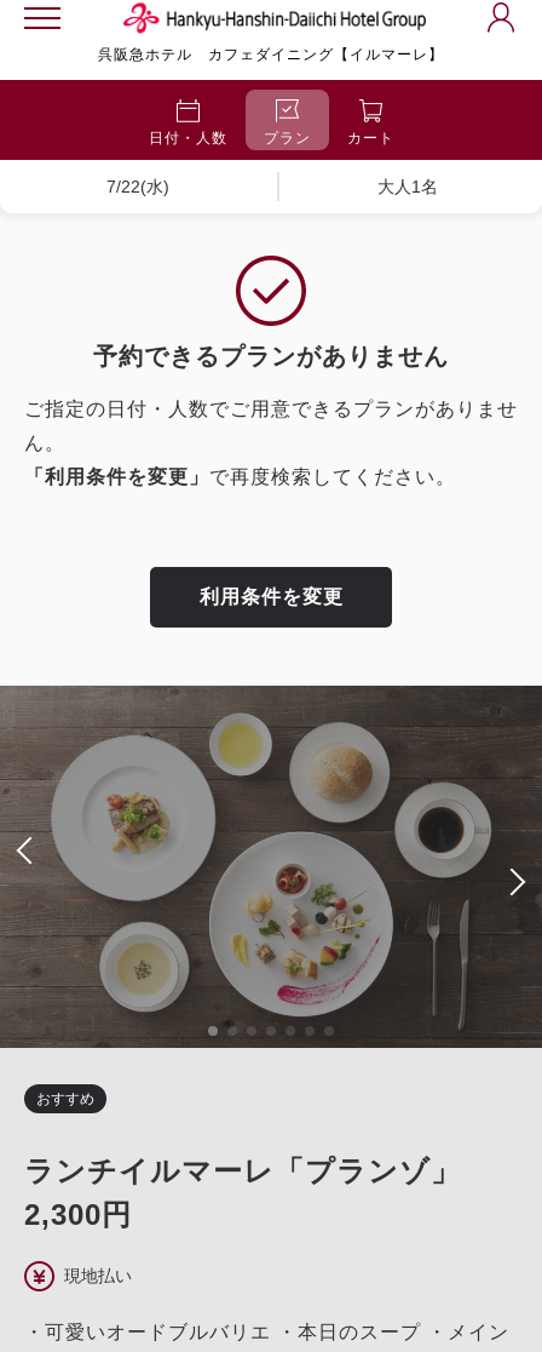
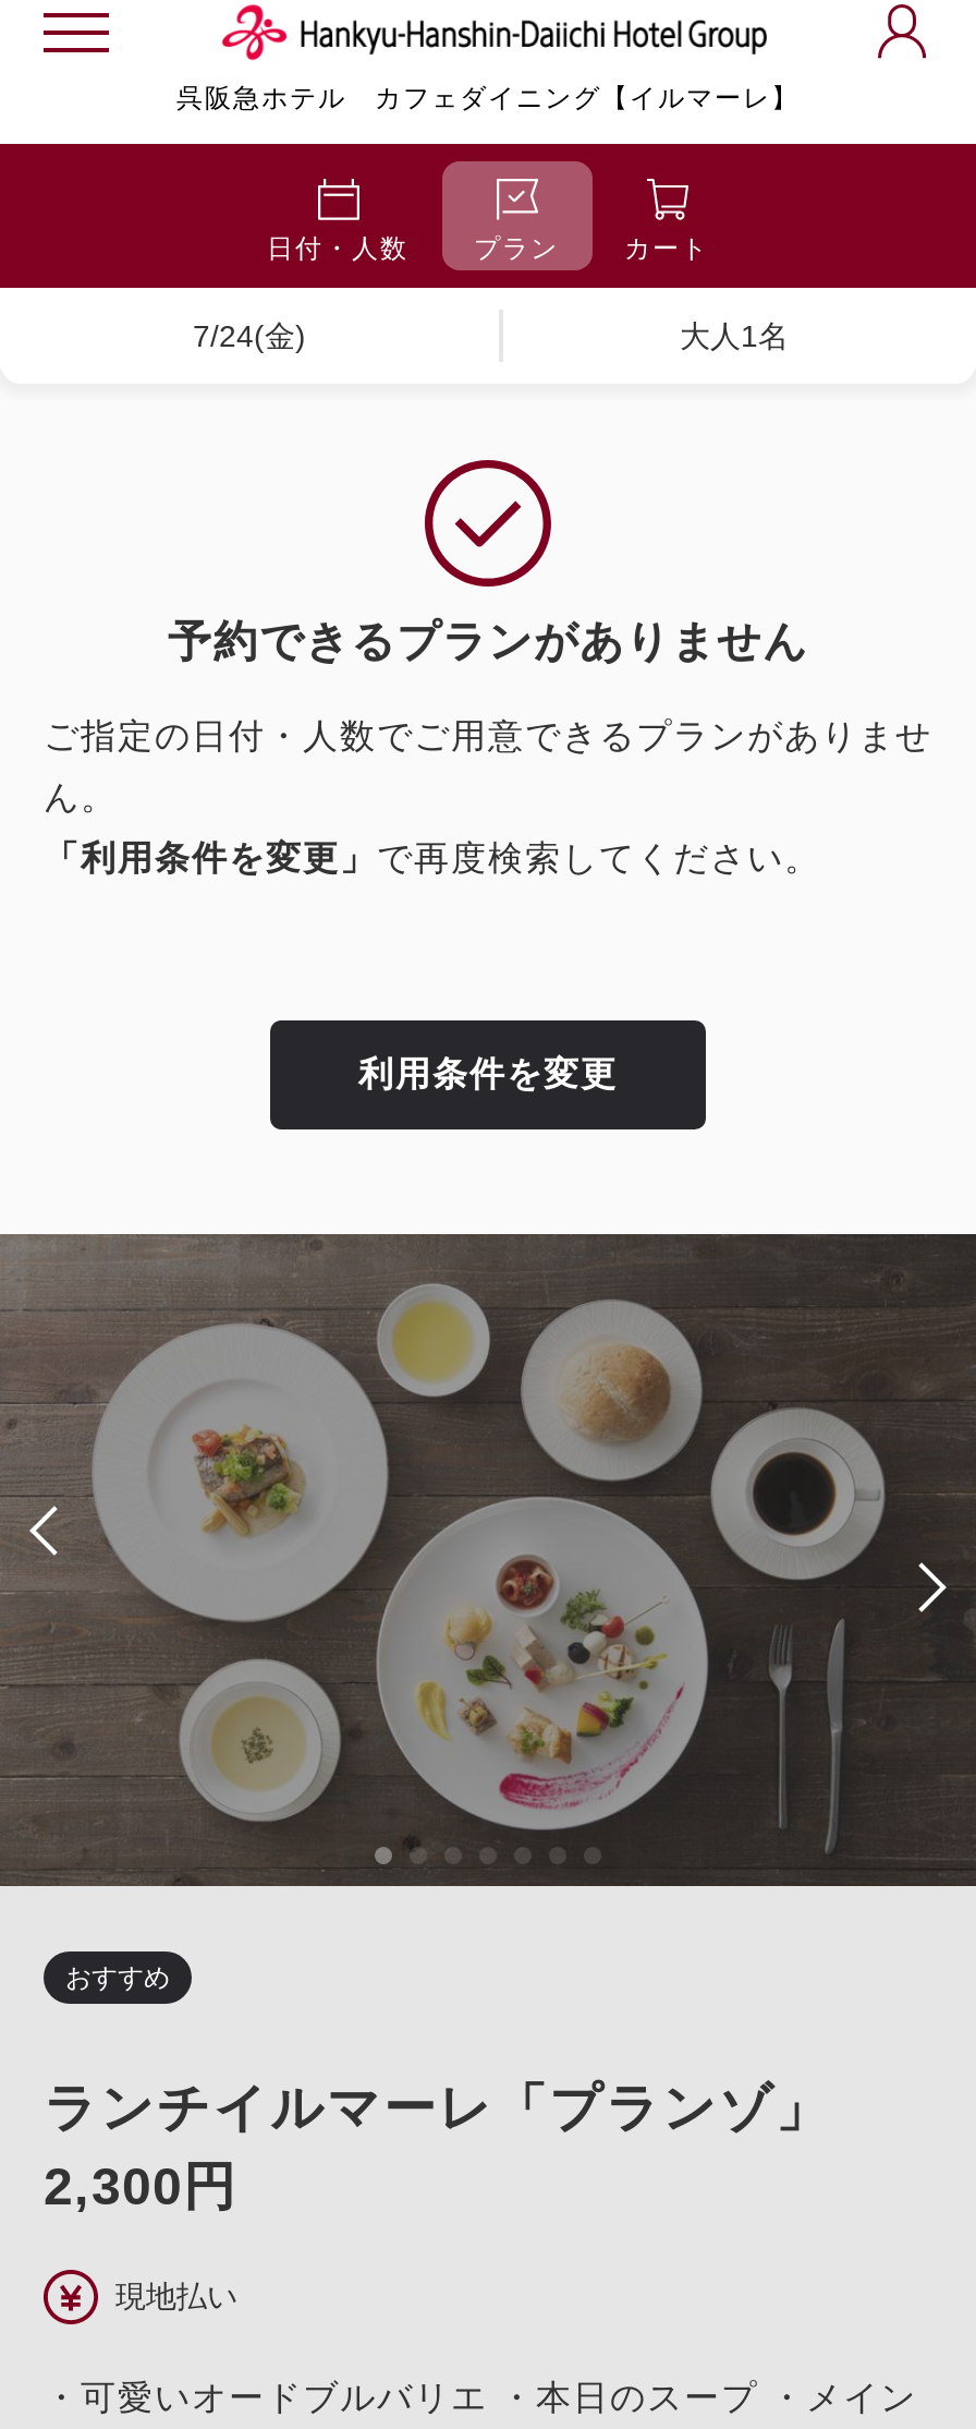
- 7/22(水)
+ 7/24(金)
